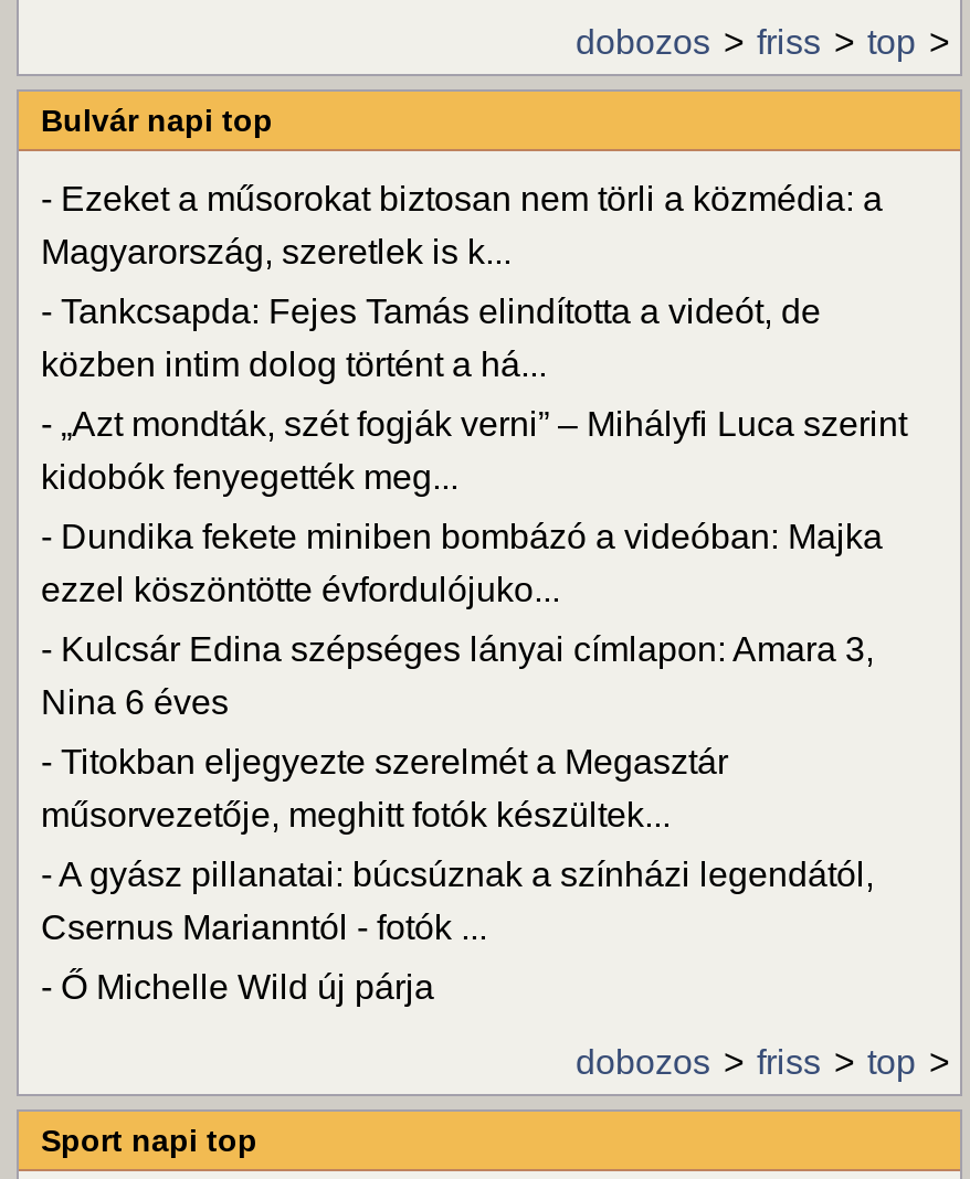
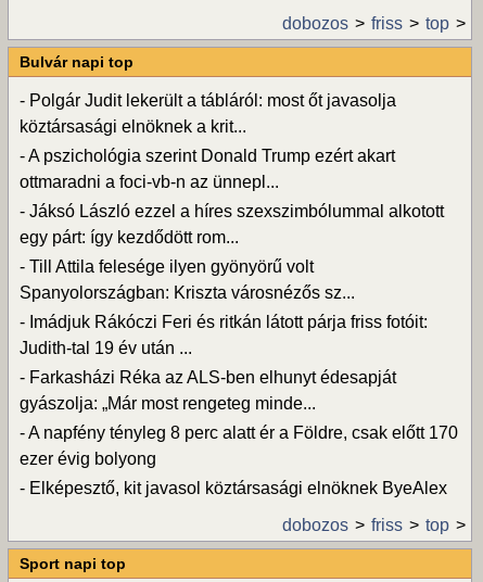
- - Ezeket a műsorokat biztosan nem törli a közmédia: a
- Magyarország, szeretlek is k...
+ - Polgár Judit lekerült a tábláról: most őt javasolja
+ köztársasági elnöknek a krit...

- - Tankcsapda: Fejes Tamás elindította a videót, de
- közben intim dolog történt a há...
+ - A pszichológia szerint Donald Trump ezért akart
+ ottmaradni a foci-vb-n az ünnepl...

- - „Azt mondták, szét fogják verni” – Mihályfi Luca szerint
- kidobók fenyegették meg...
+ - Jáksó László ezzel a híres szexszimbólummal alkotott
+ egy párt: így kezdődött rom...

- - Dundika fekete miniben bombázó a videóban: Majka
- ezzel köszöntötte évfordulójuko...
+ - Till Attila felesége ilyen gyönyörű volt
+ Spanyolországban: Kriszta városnézős sz...

- - Kulcsár Edina szépséges lányai címlapon: Amara 3,
- Nina 6 éves
+ - Imádjuk Rákóczi Feri és ritkán látott párja friss fotóit:
+ Judith-tal 19 év után ...

- - Titokban eljegyezte szerelmét a Megasztár
- műsorvezetője, meghitt fotók készültek...
+ - Farkasházi Réka az ALS-ben elhunyt édesapját
+ gyászolja: „Már most rengeteg minde...

- - A gyász pillanatai: búcsúznak a színházi legendától,
- Csernus Marianntól - fotók ...
+ - A napfény tényleg 8 perc alatt ér a Földre, csak előtt 170
+ ezer évig bolyong

- - Ő Michelle Wild új párja
+ - Elképesztő, kit javasol köztársasági elnöknek ByeAlex
